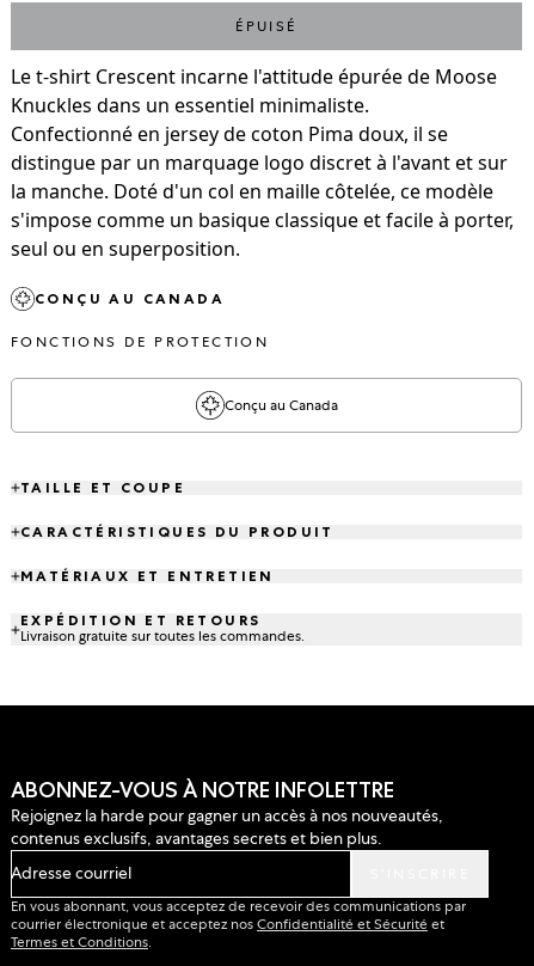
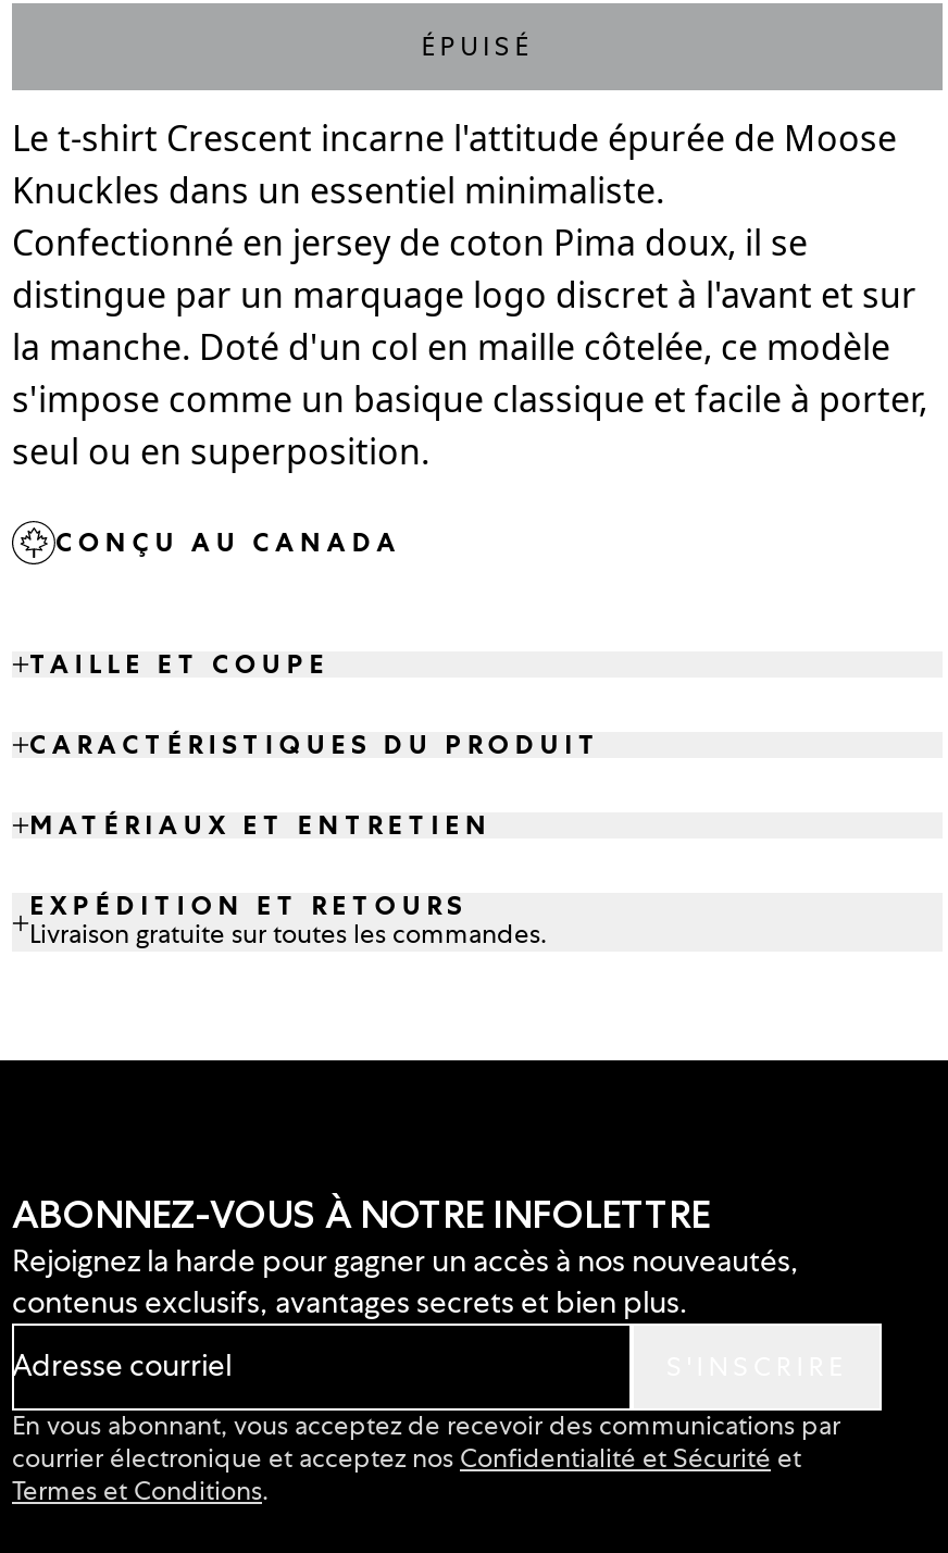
- FONCTIONS DE PROTECTION
- Conçu au Canada
